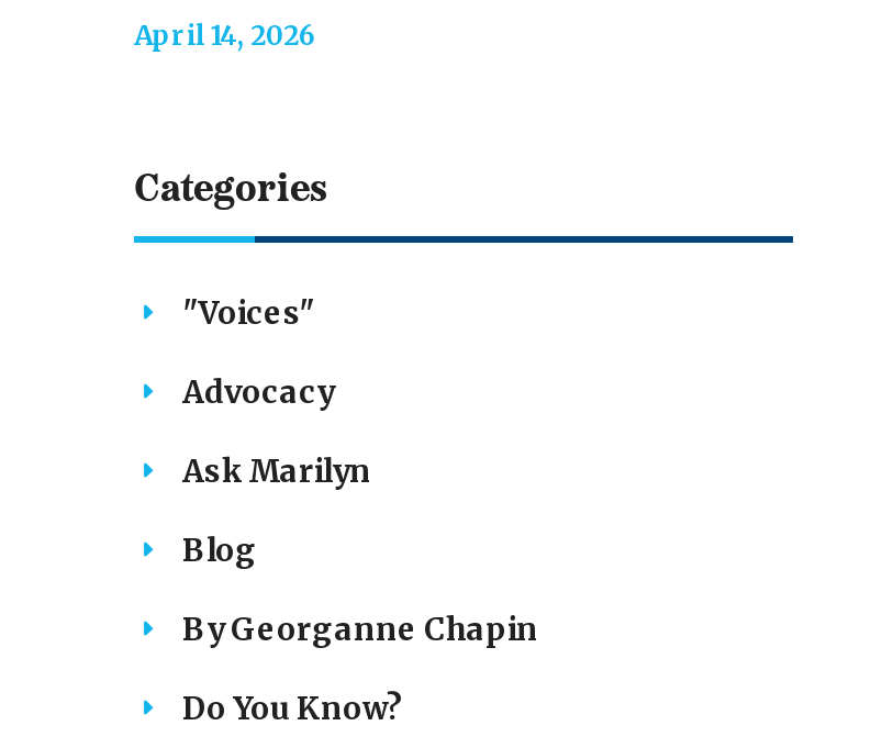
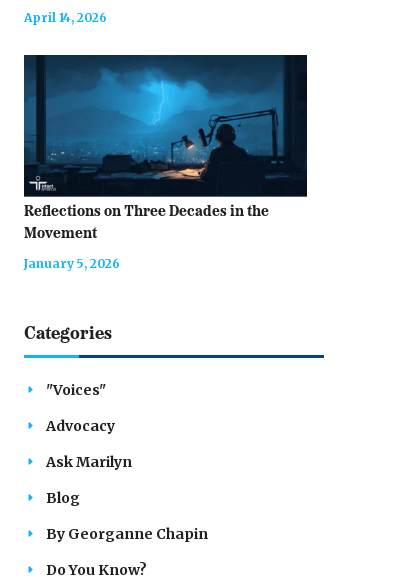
+ [image]
+ Reflections on Three Decades in the
+ Movement
+ January 5, 2026
